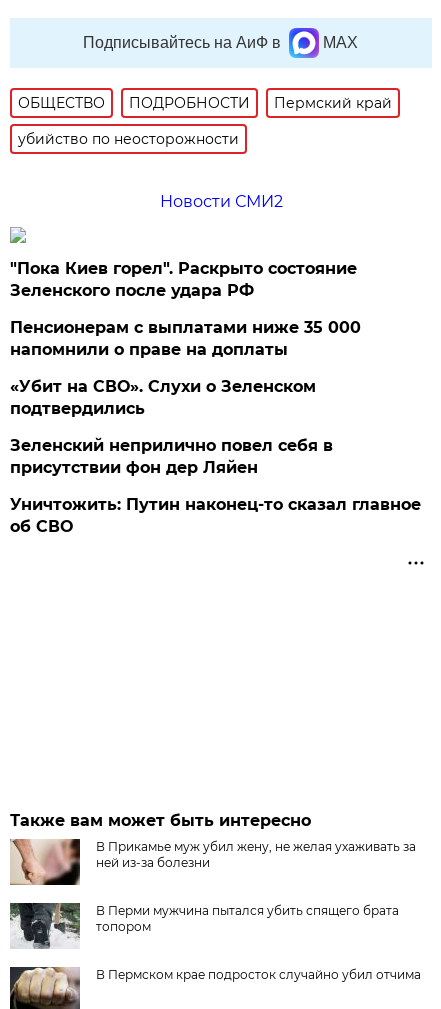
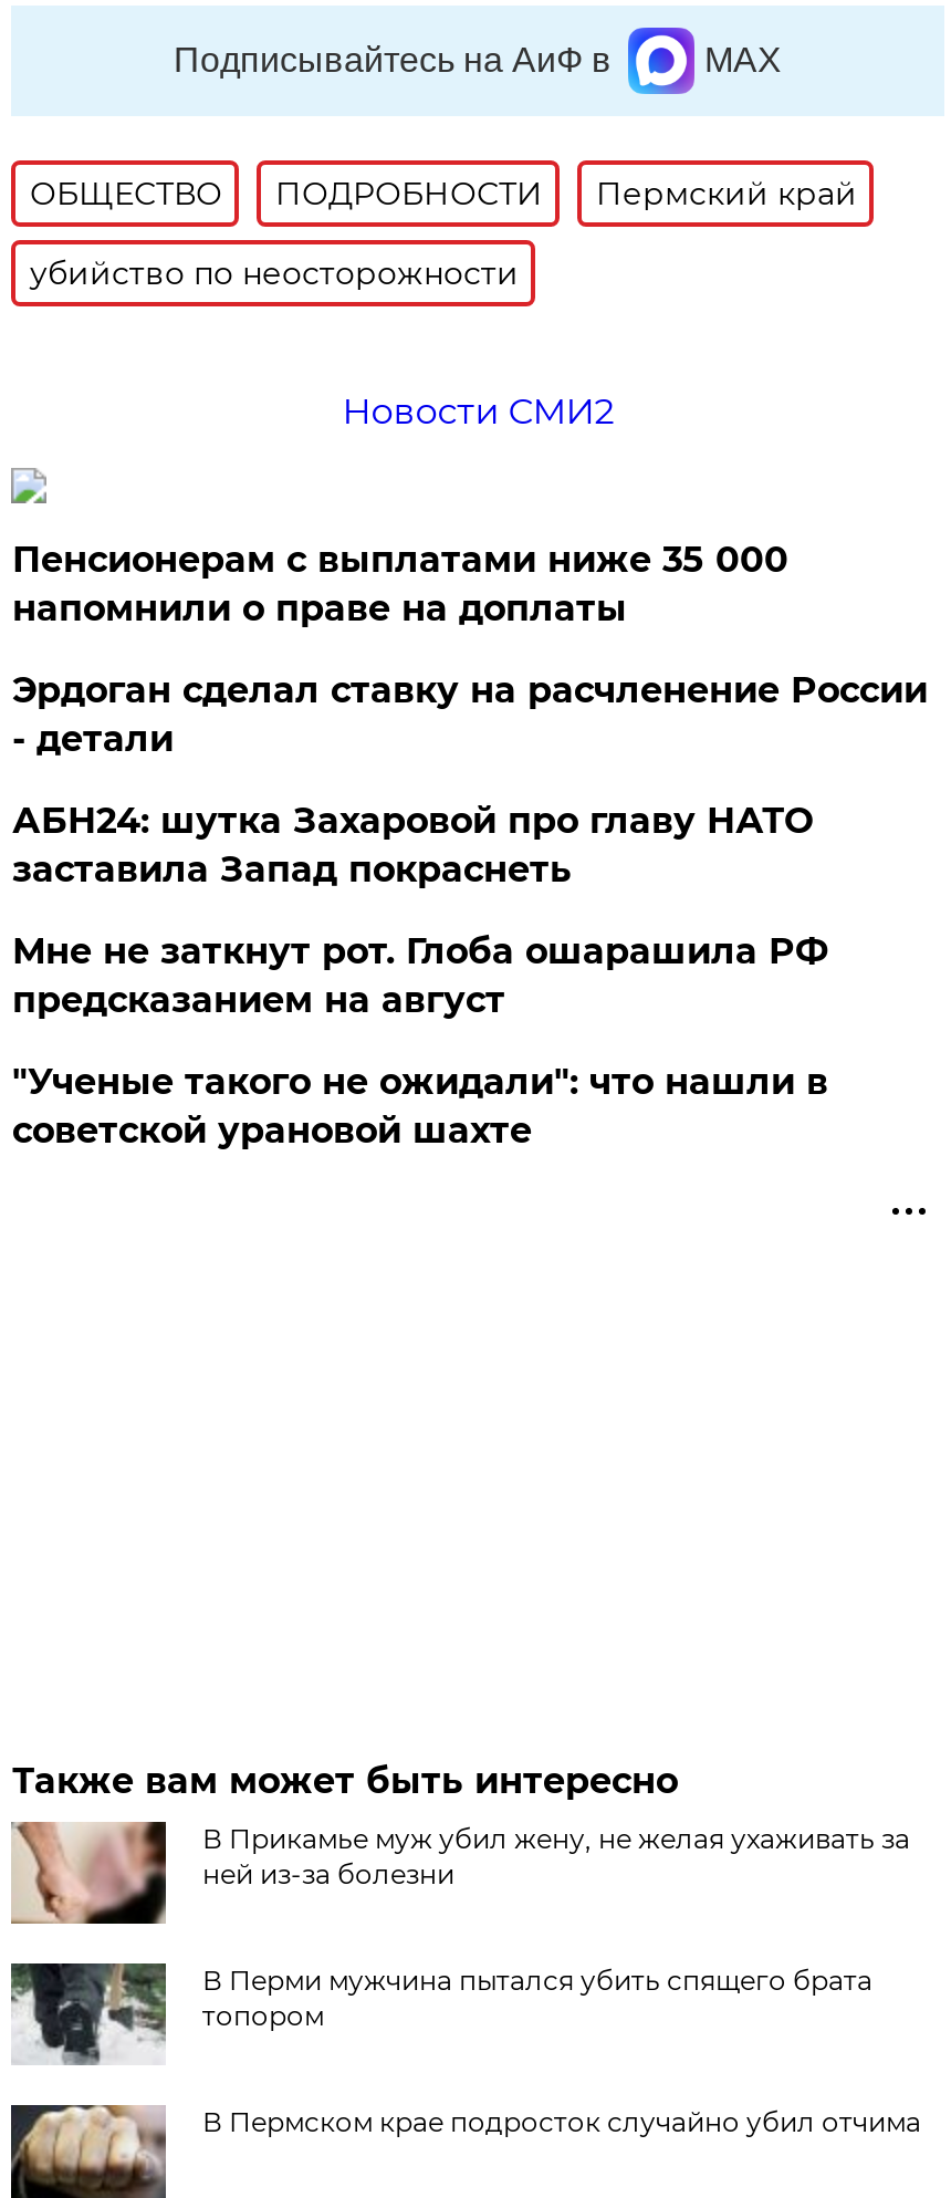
- "Пока Киев горел". Раскрыто состояние
- Зеленского после удара РФ

moved up: Пенсионерам с выплатами ниже 35 000 | напомнили о праве на доплаты

- «Убит на СВО». Слухи о Зеленском
- подтвердились
- Зеленский неприлично повел cебя в
- присутствии фон дер Ляйен
- Уничтожить: Путин наконец-то сказал главное
- об СВО
+ Эрдоган сделал ставку на расчленение России
+ - детали
+ АБН24: шутка Захаровой про главу НАТО
+ заставила Запад покраснеть
+ Мне не заткнут рот. Глоба ошарашила РФ
+ предсказанием на август
+ "Ученые такого не ожидали": что нашли в
+ советской урановой шахте
